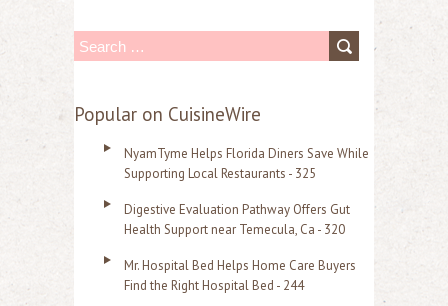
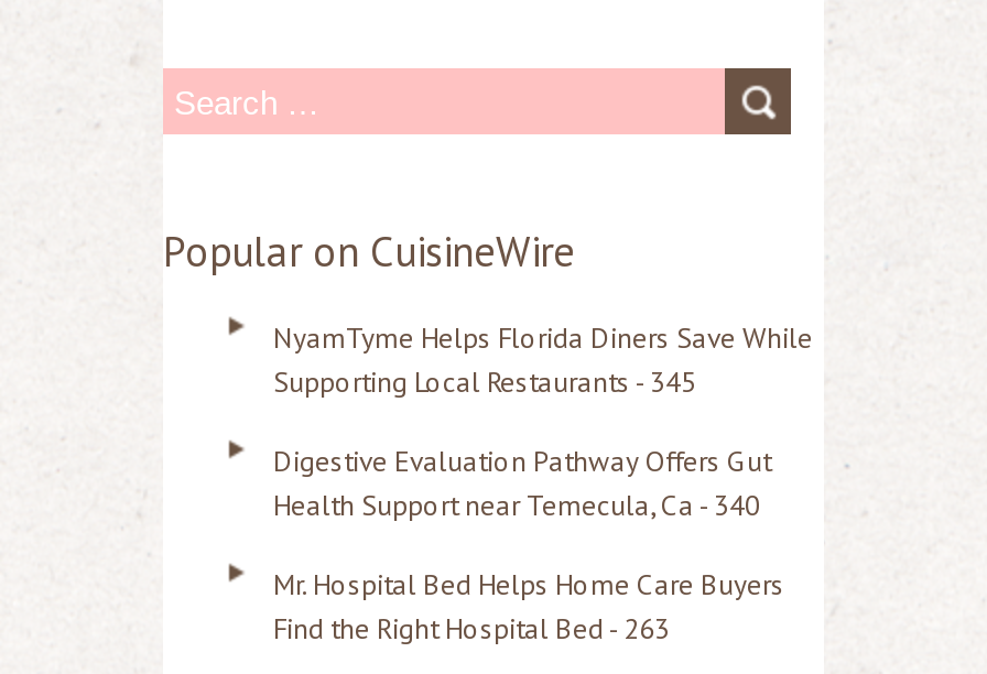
- Supporting Local Restaurants - 325
+ Supporting Local Restaurants - 345

- Health Support near Temecula, Ca - 320
+ Health Support near Temecula, Ca - 340

- Find the Right Hospital Bed - 244
+ Find the Right Hospital Bed - 263
